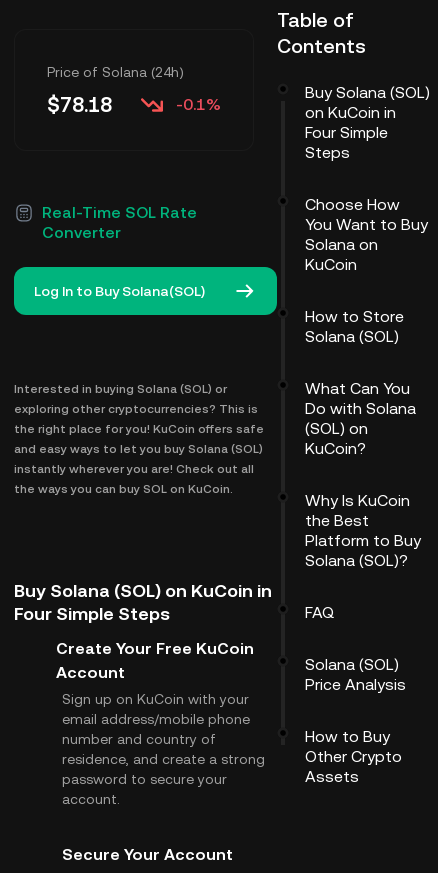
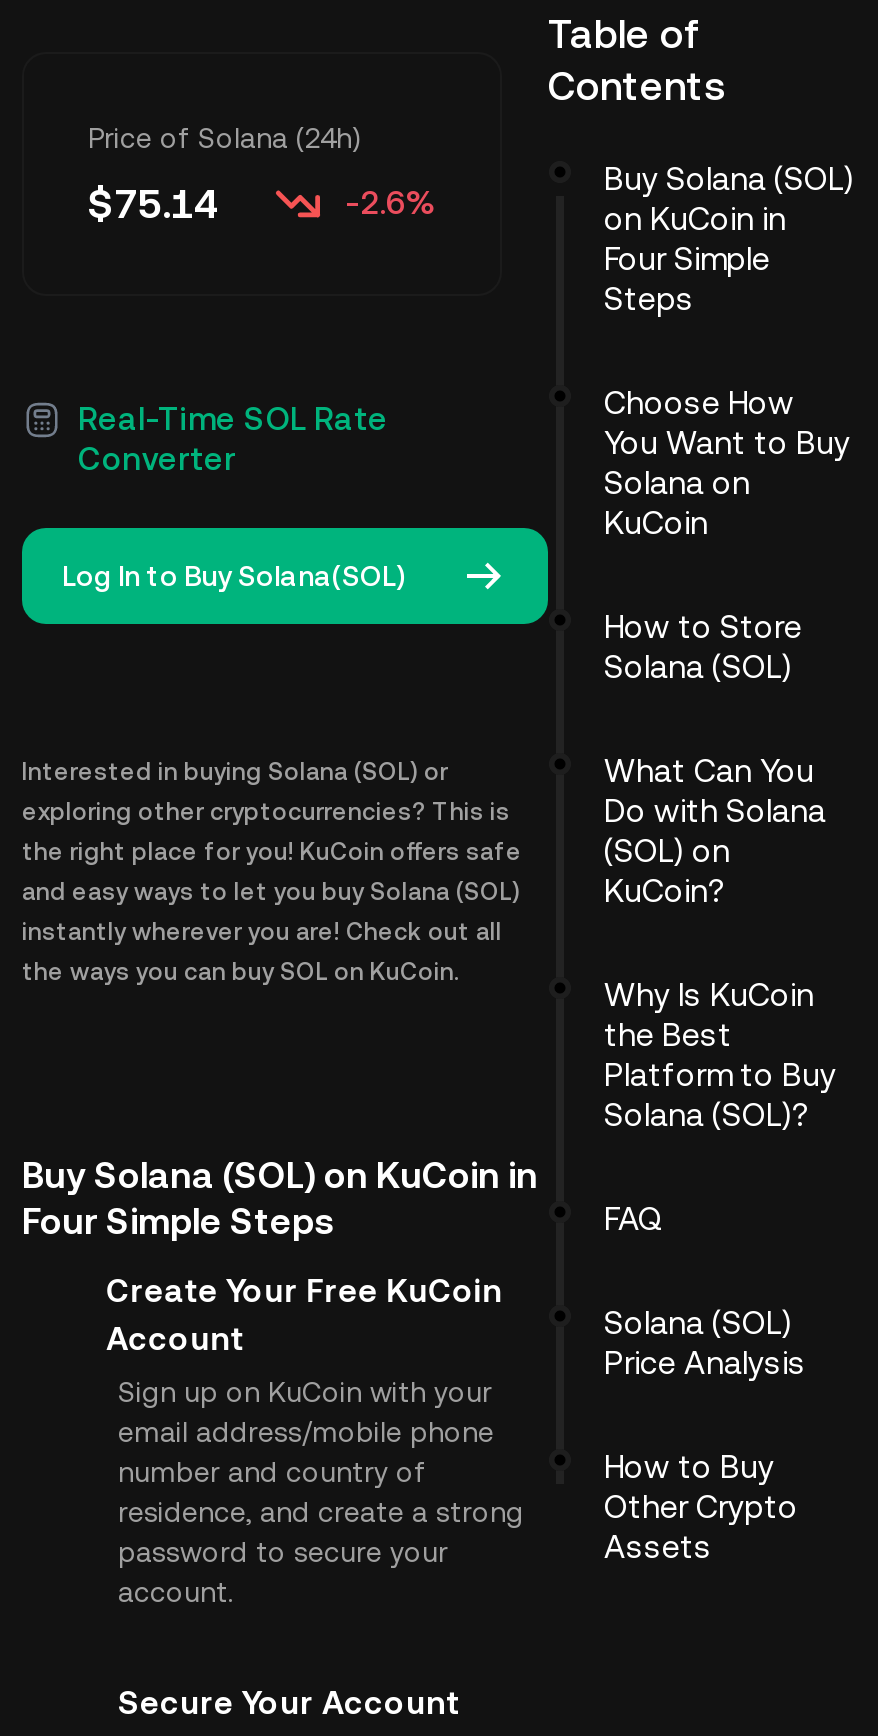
- $78.18
+ $75.14

- -0.1%
+ -2.6%
